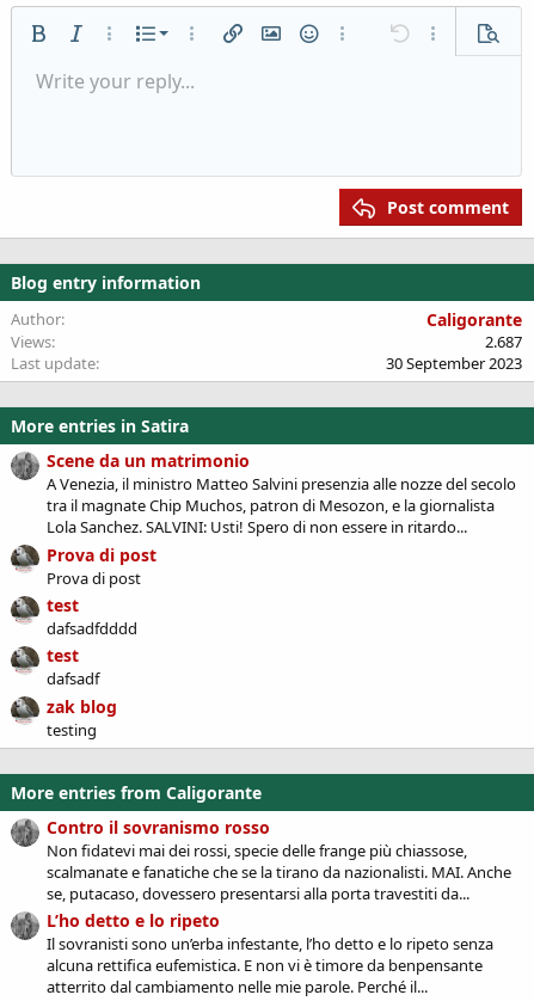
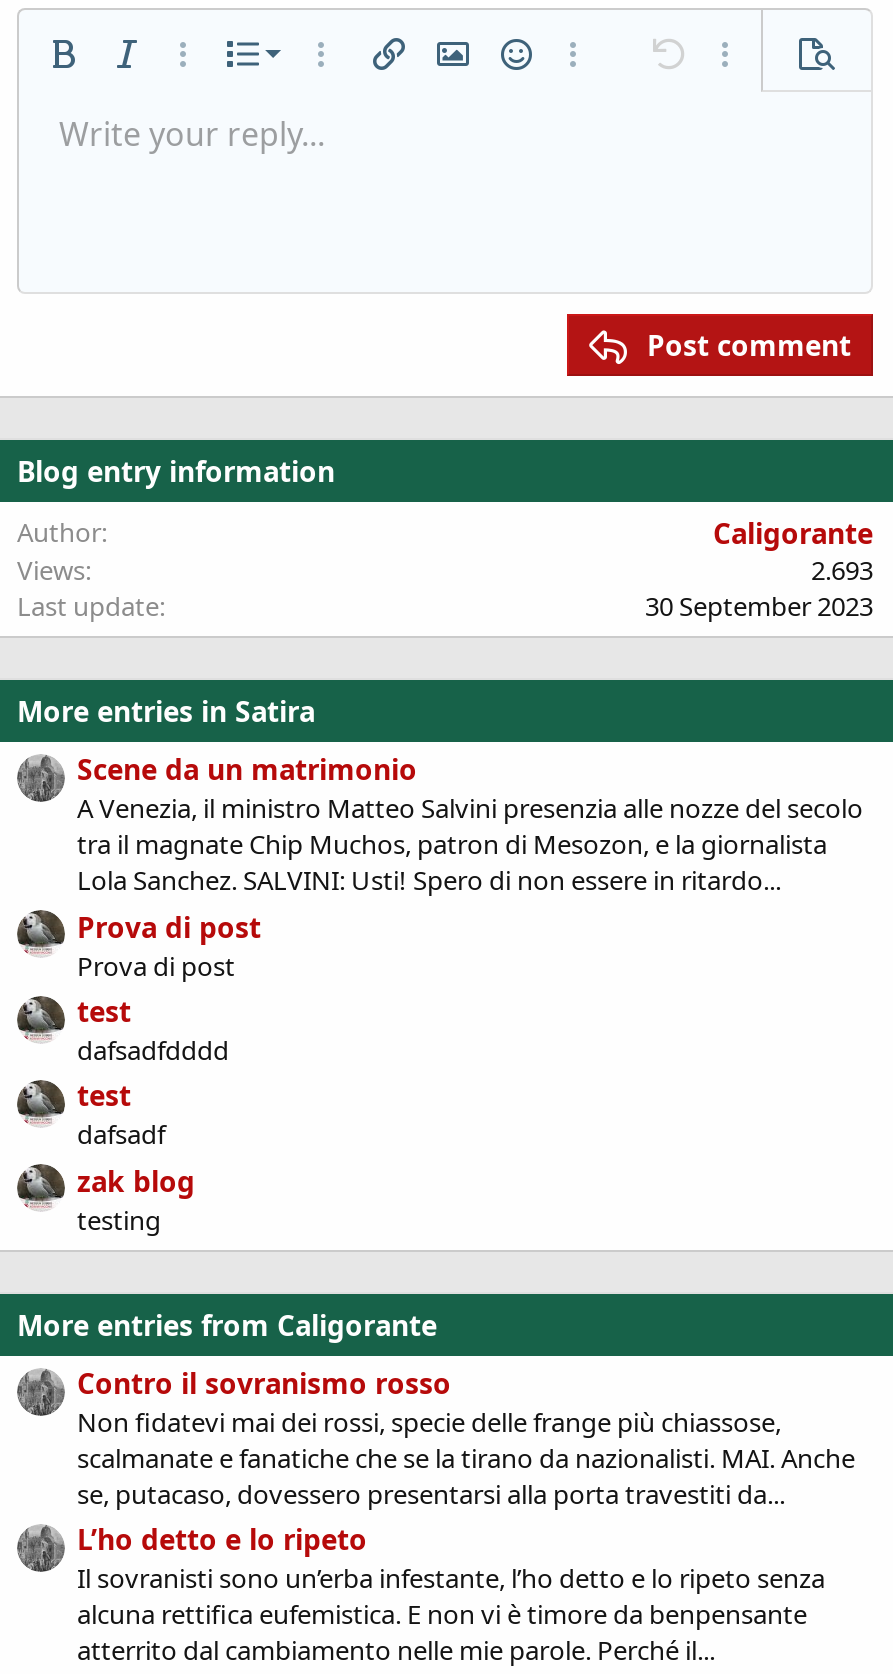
- 2.687
+ 2.693
